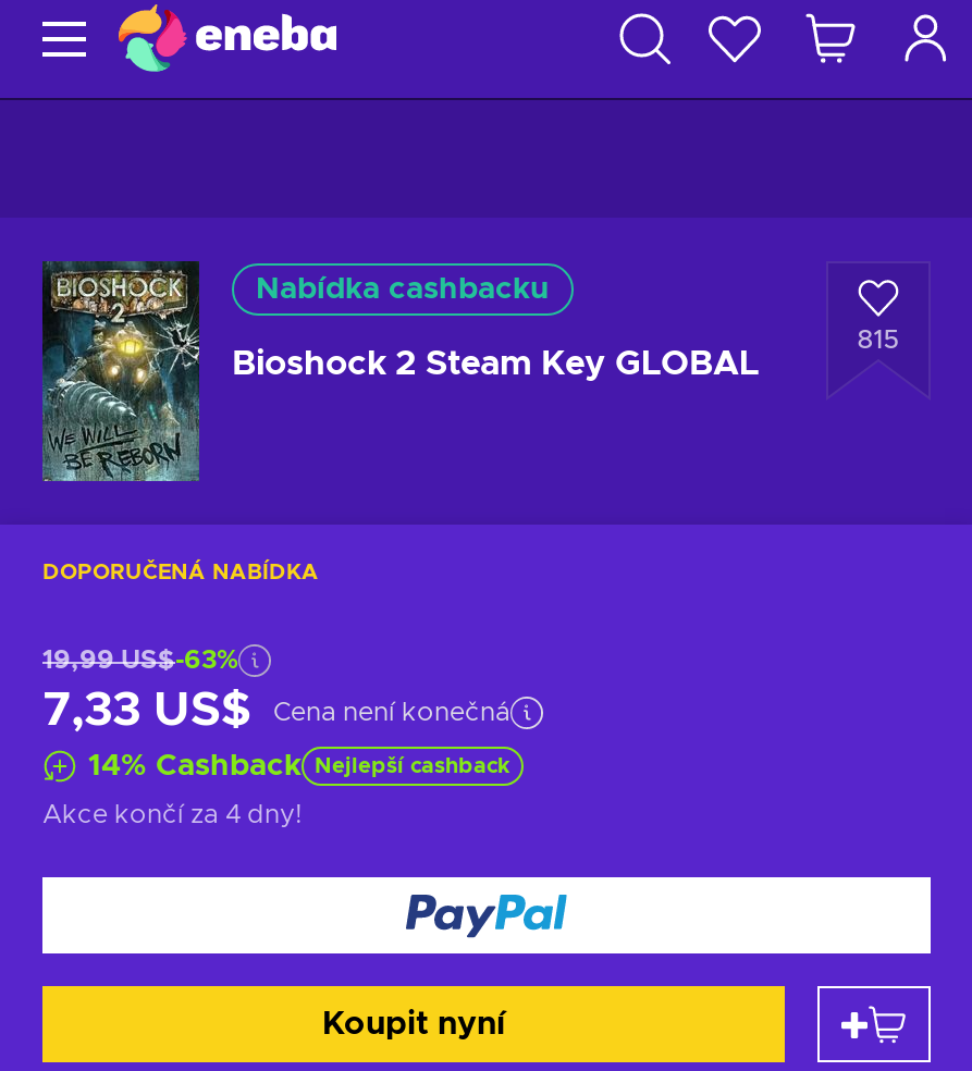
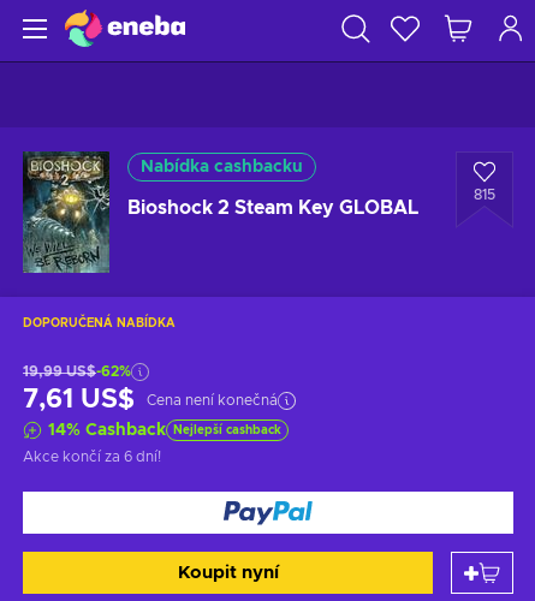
- 19,99 US$-63%
- 7,33 US$
+ 19,99 US$-62%
+ 7,61 US$

- Akce končí za 4 dny!
+ Akce končí za 6 dní!
